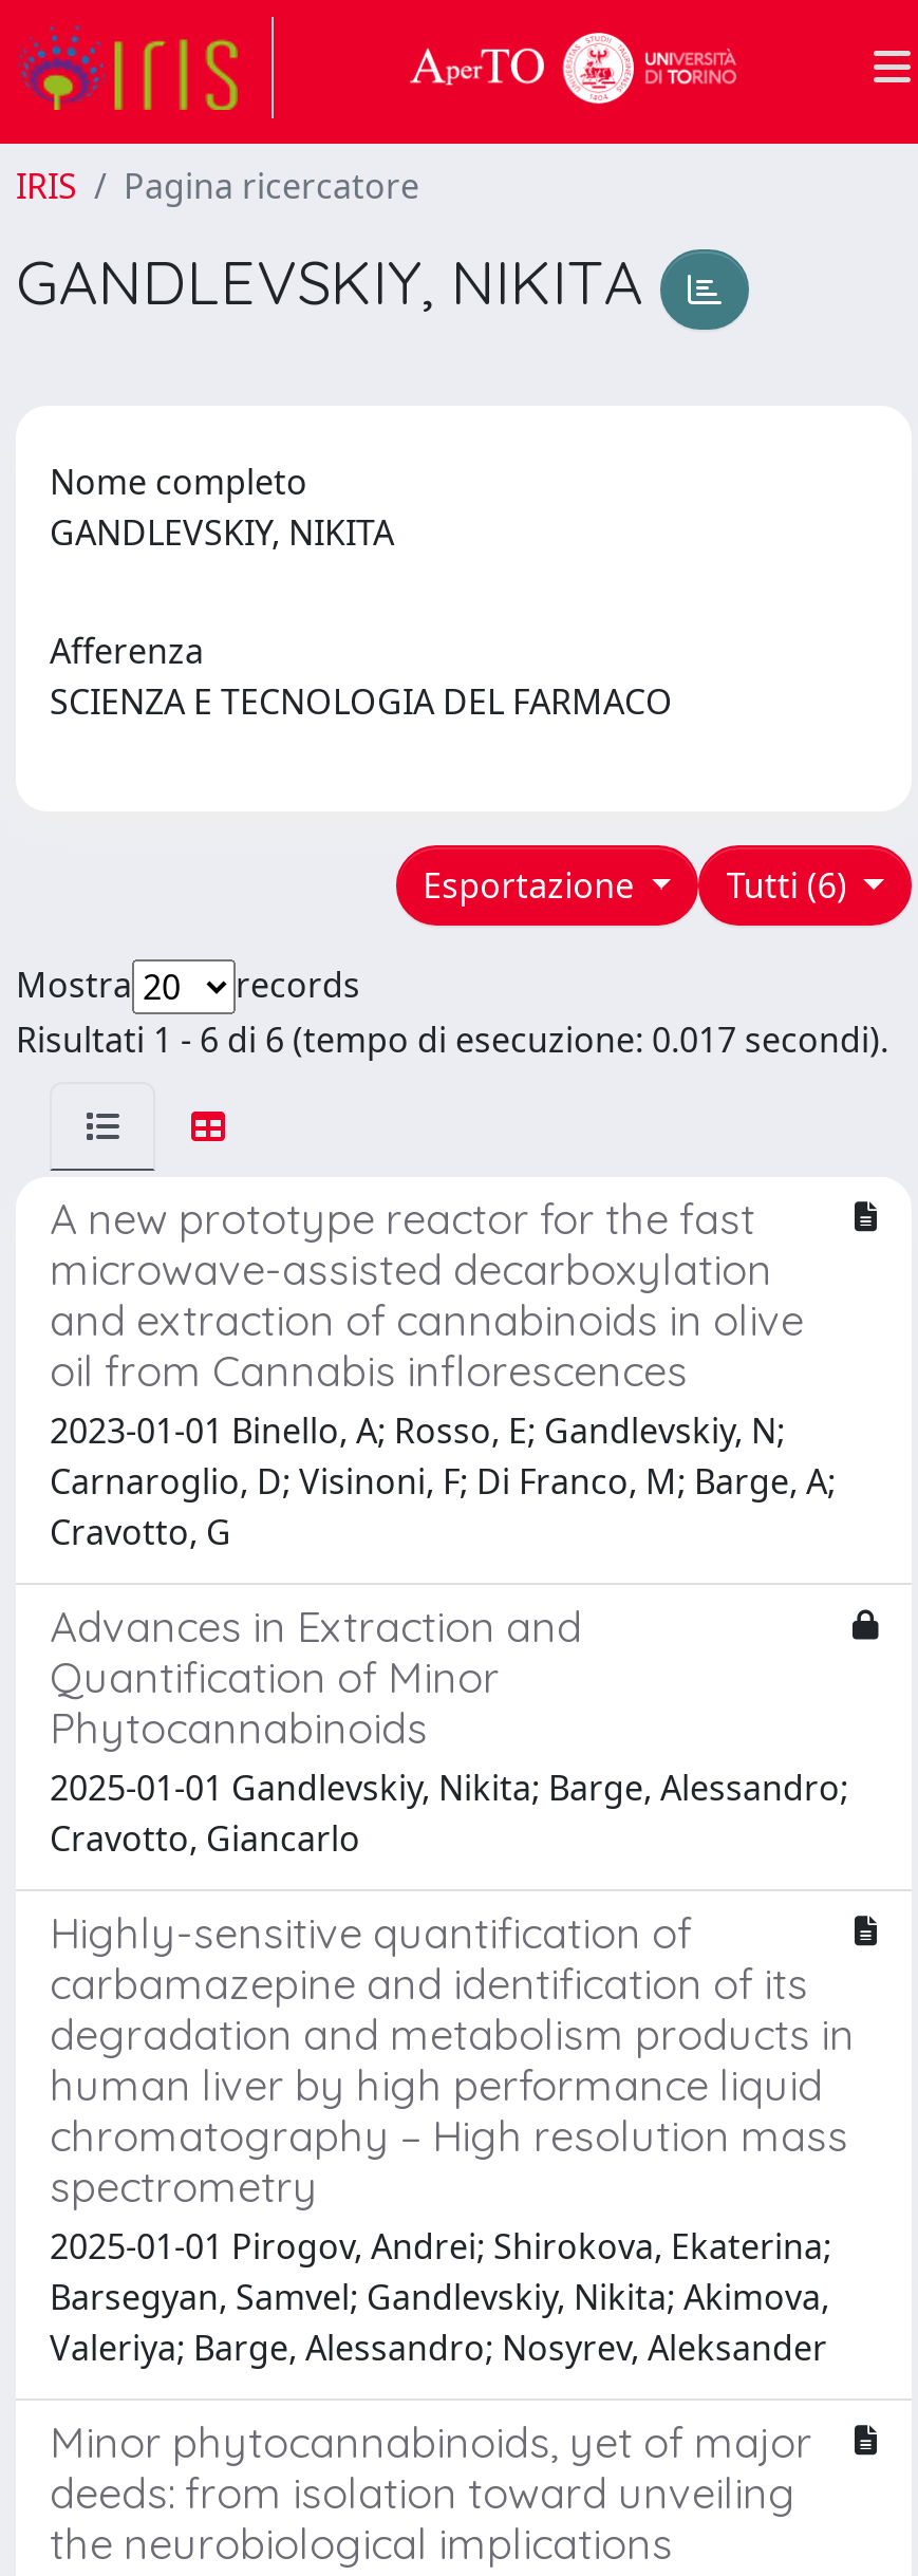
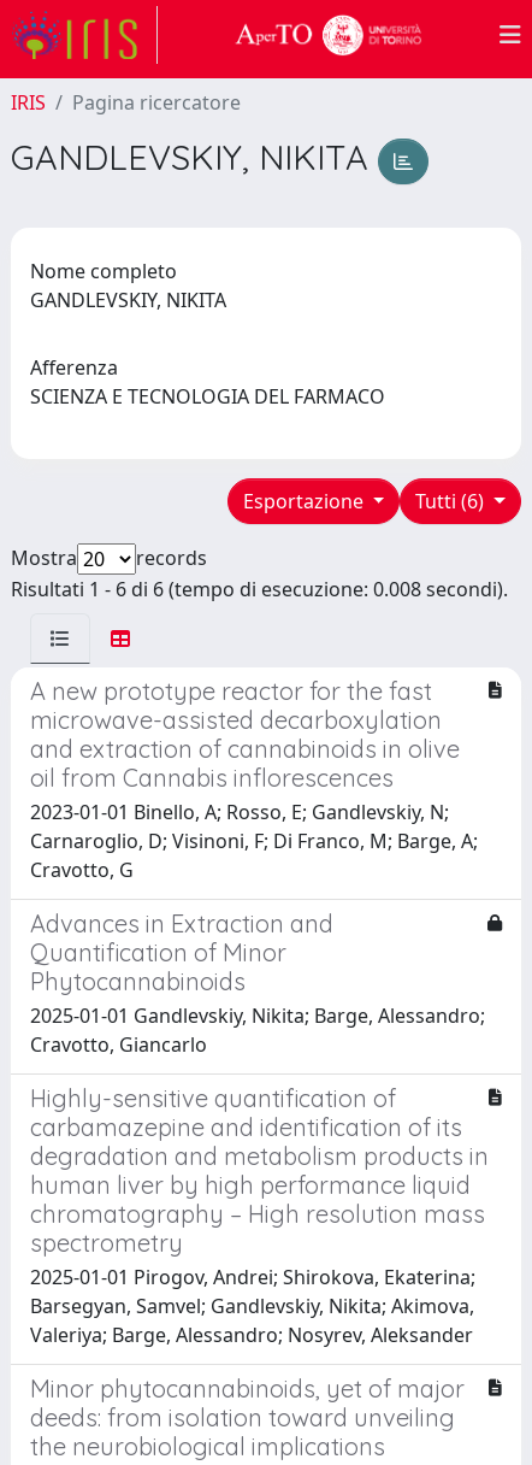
- Risultati 1 - 6 di 6 (tempo di esecuzione: 0.017 secondi).
+ Risultati 1 - 6 di 6 (tempo di esecuzione: 0.008 secondi).
